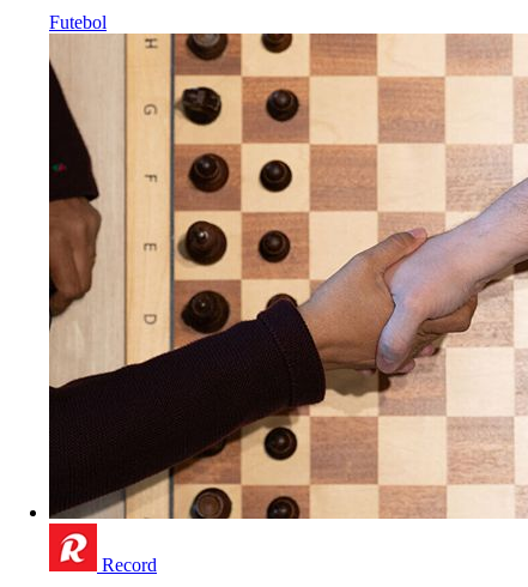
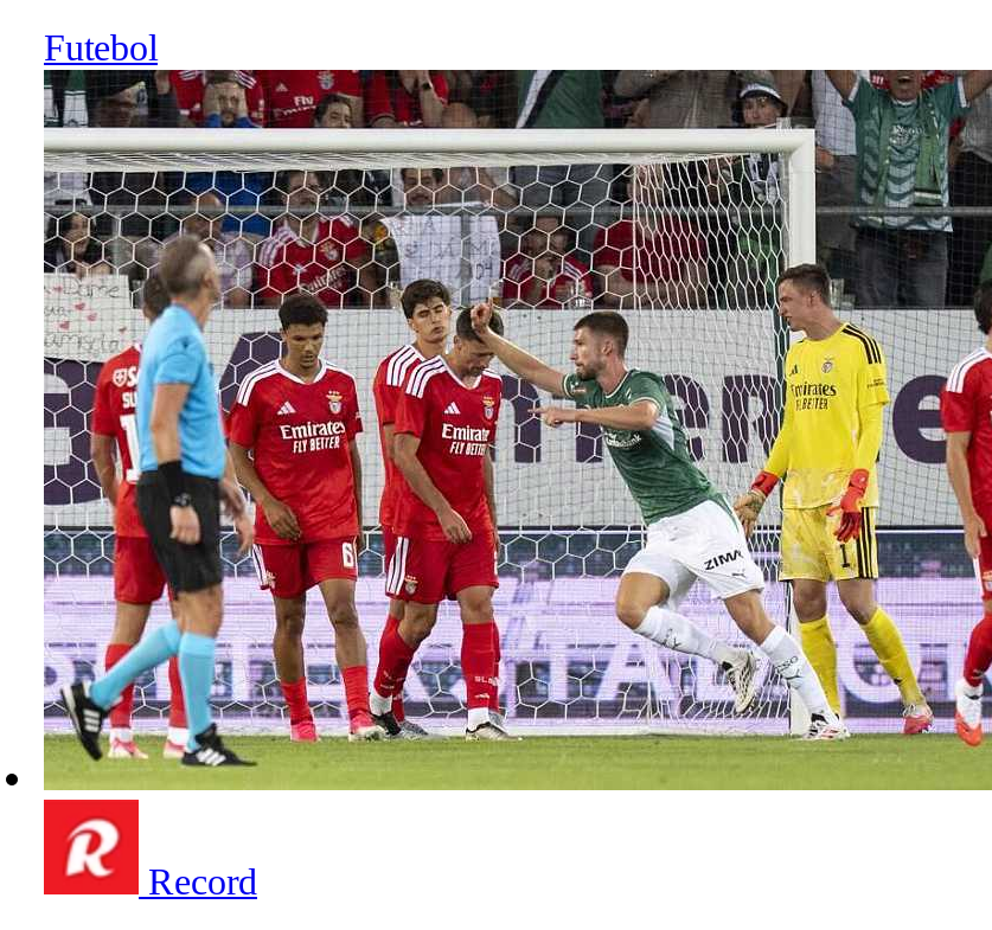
- [image]
+ [image]
